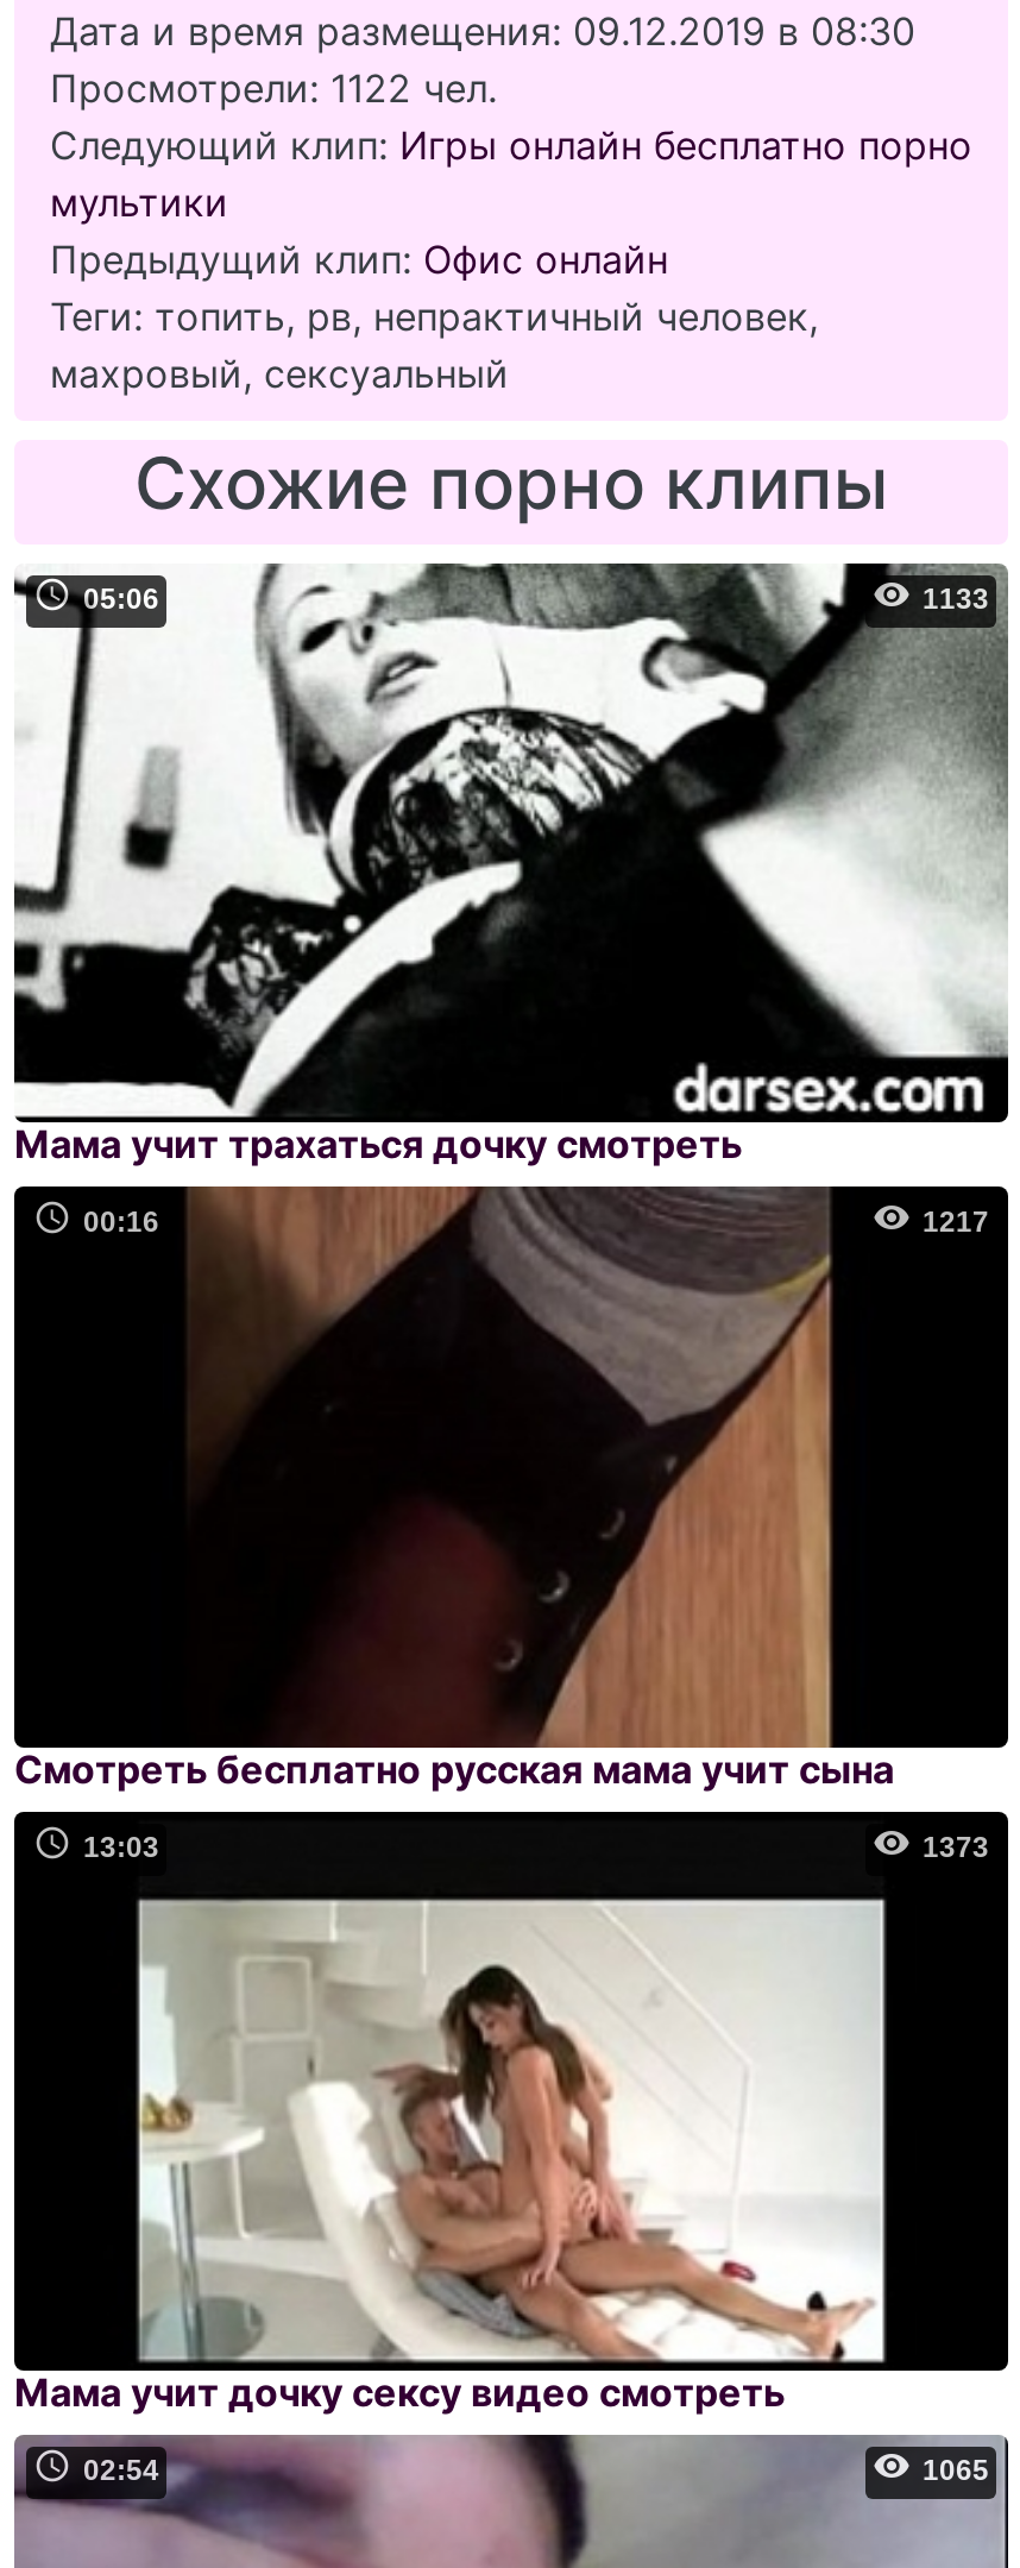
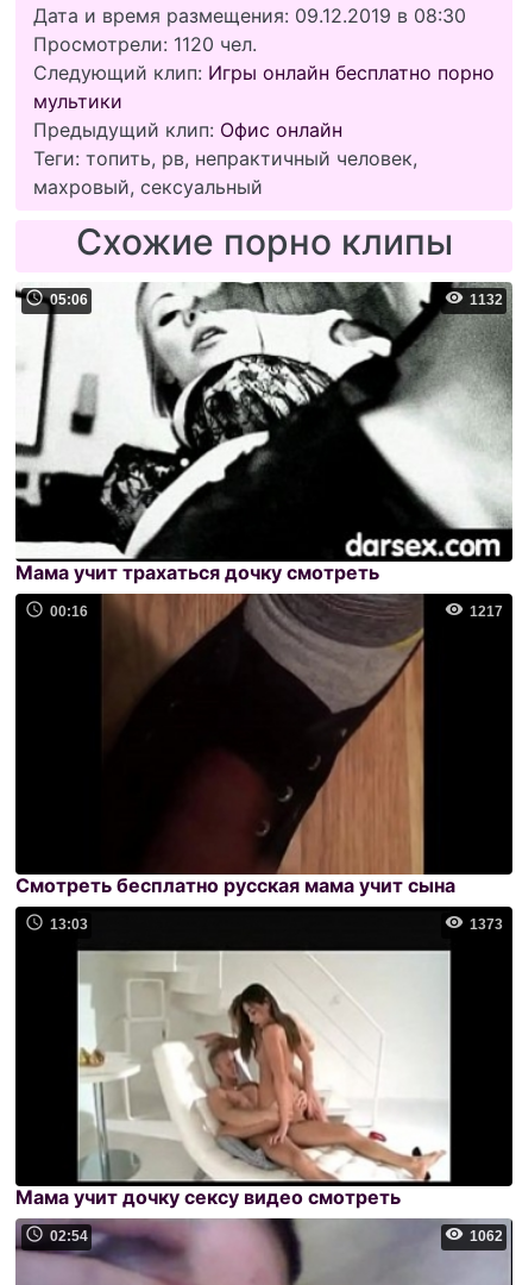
- Просмотрели: 1122 чел.
+ Просмотрели: 1120 чел.

- 1133
+ 1132

- 1065
+ 1062
